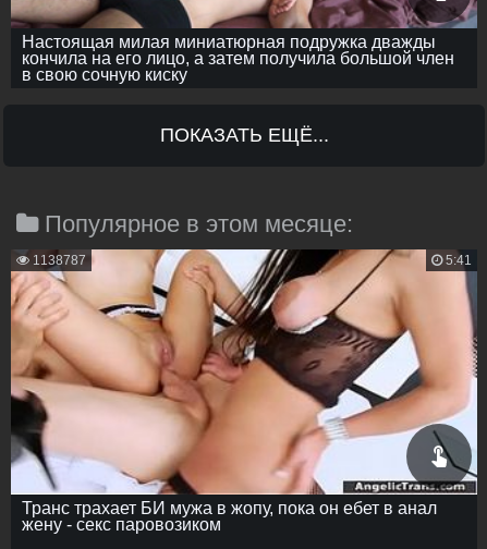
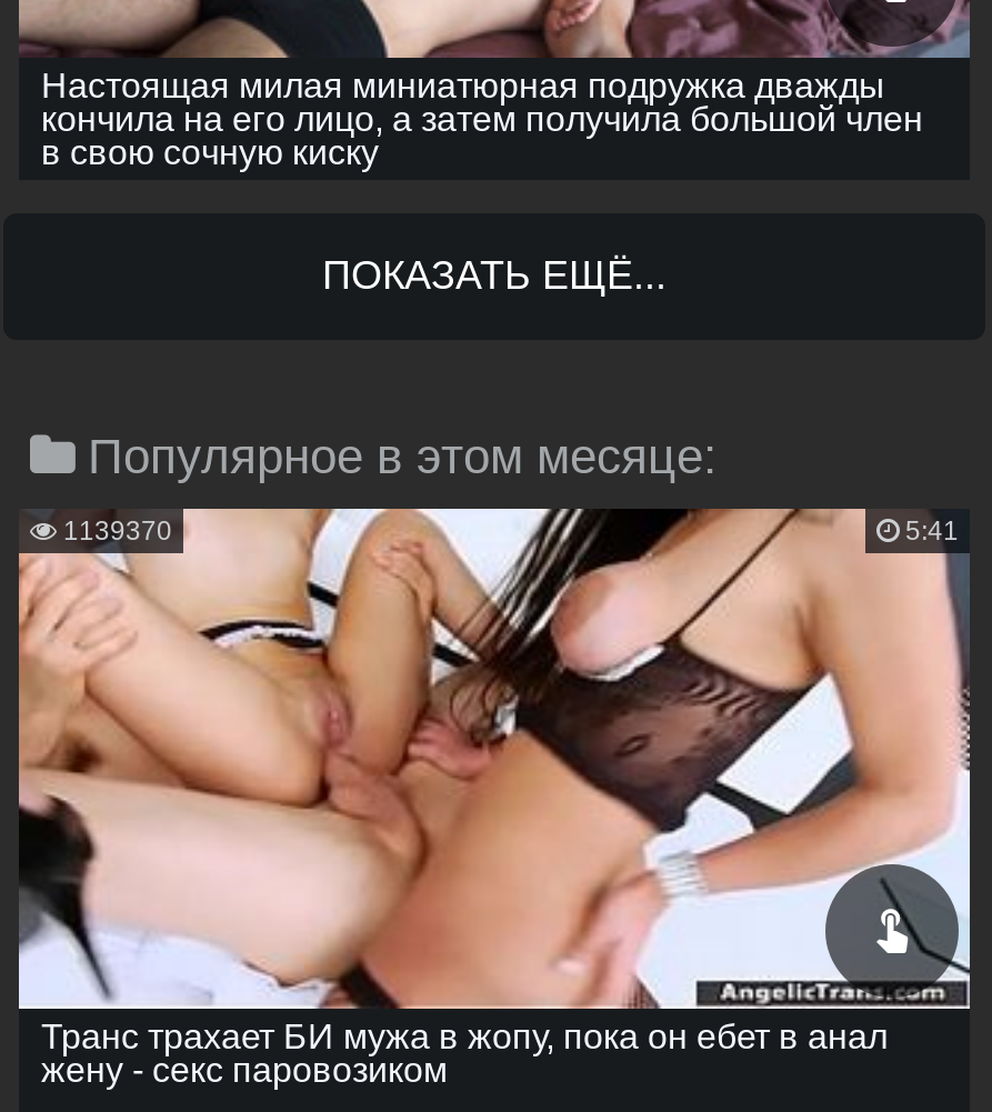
- 1138787
+ 1139370
